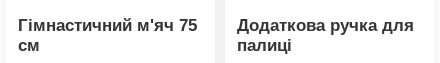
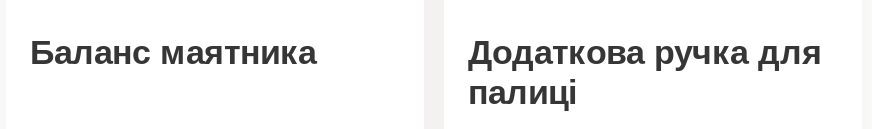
- Гімнастичний м'яч 75
- см
+ Баланс маятника
